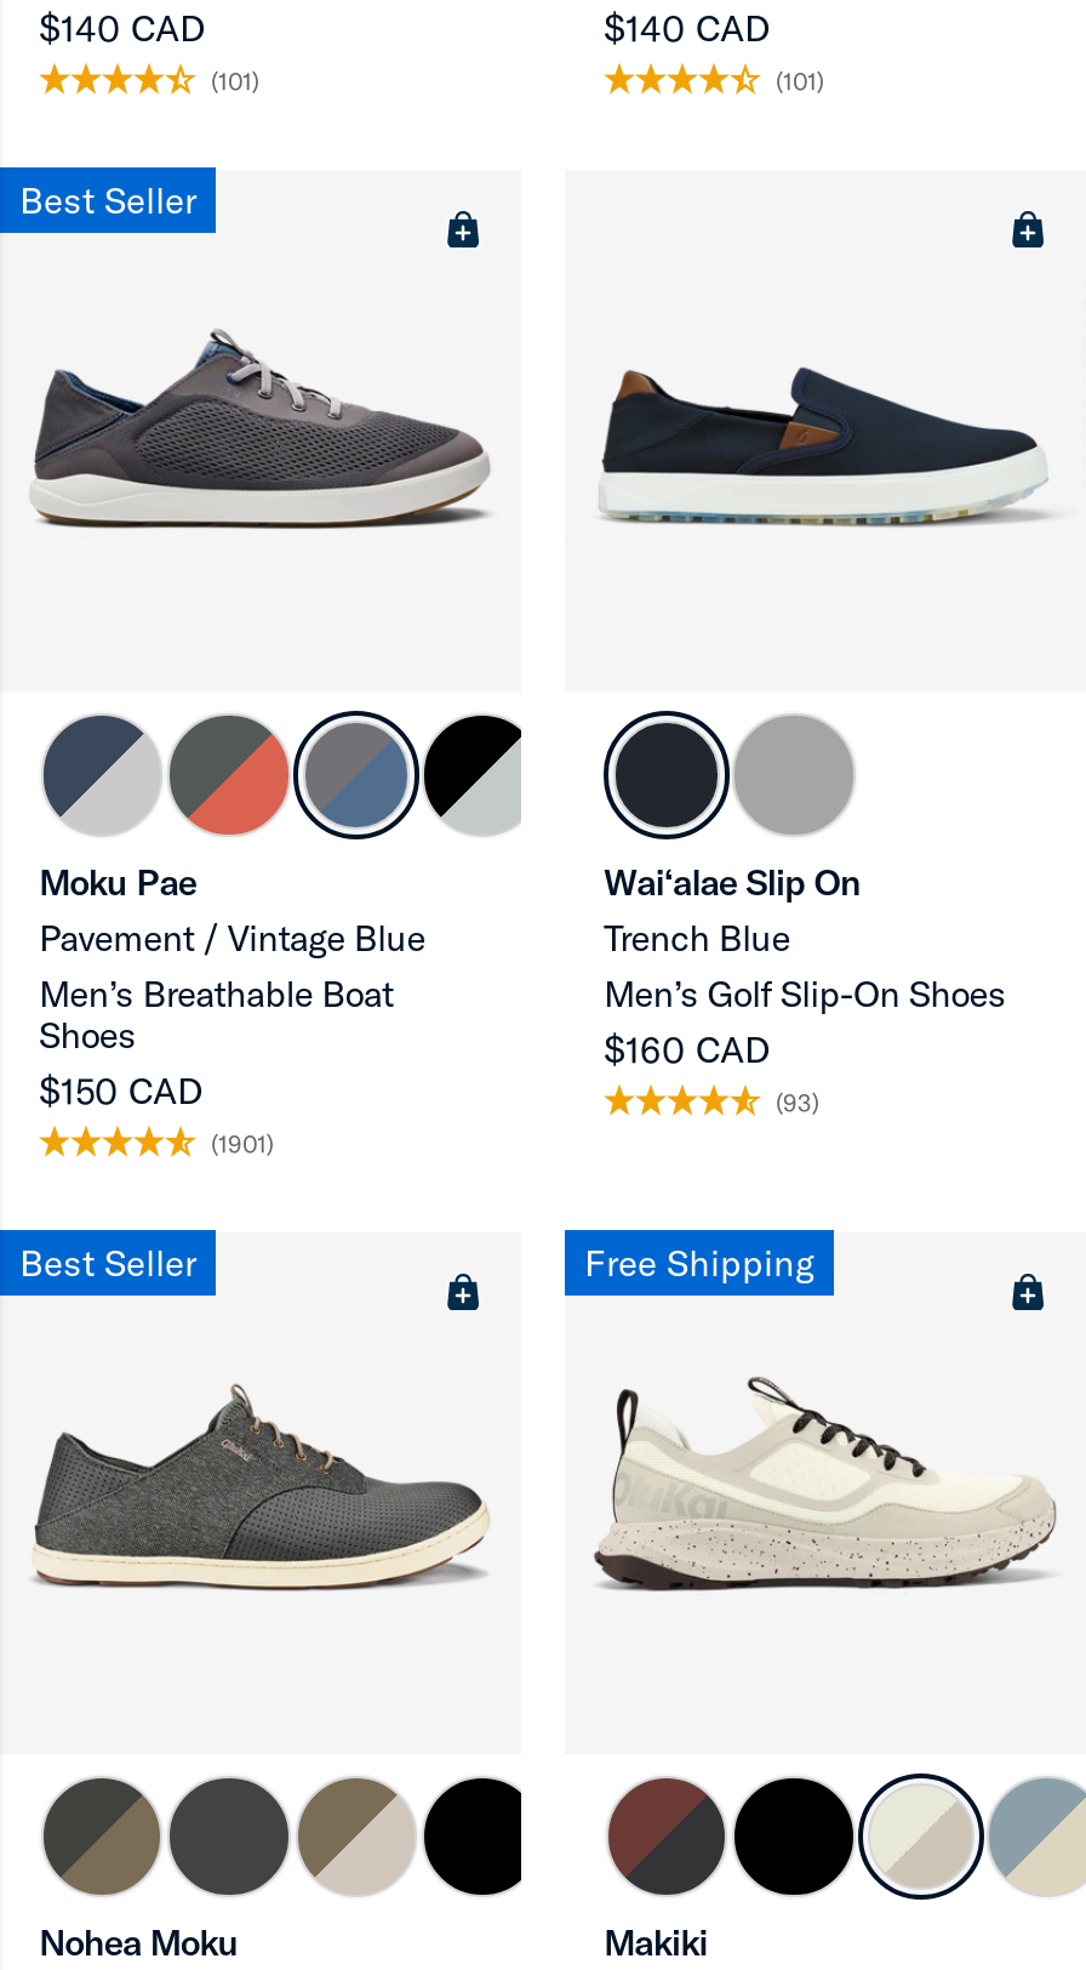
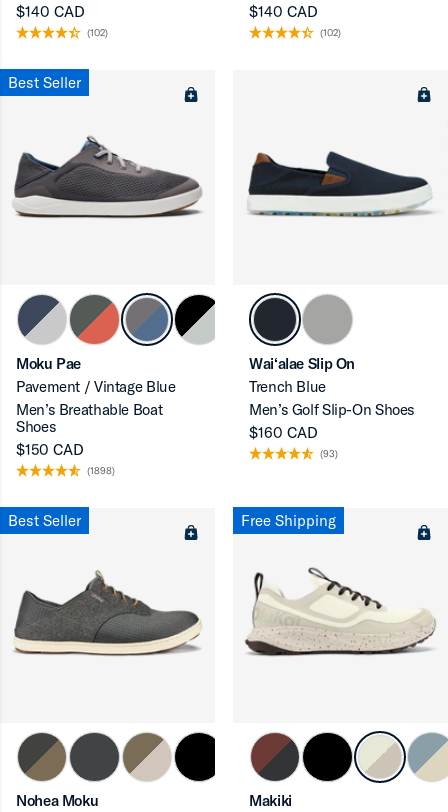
- (101)
+ (102)

- (101)
+ (102)

- (1901)
+ (1898)
